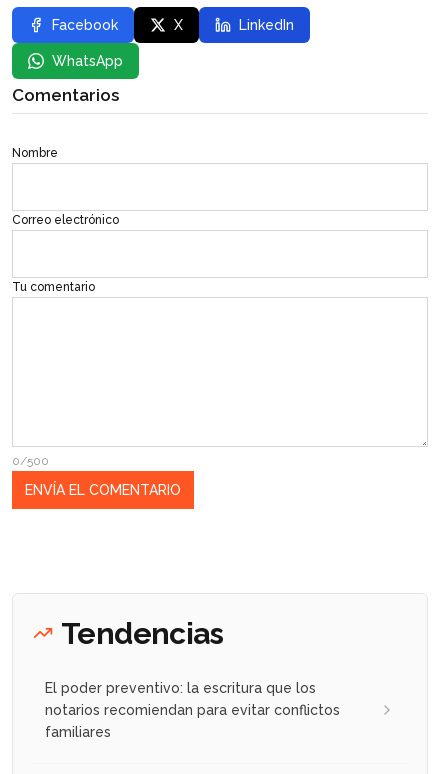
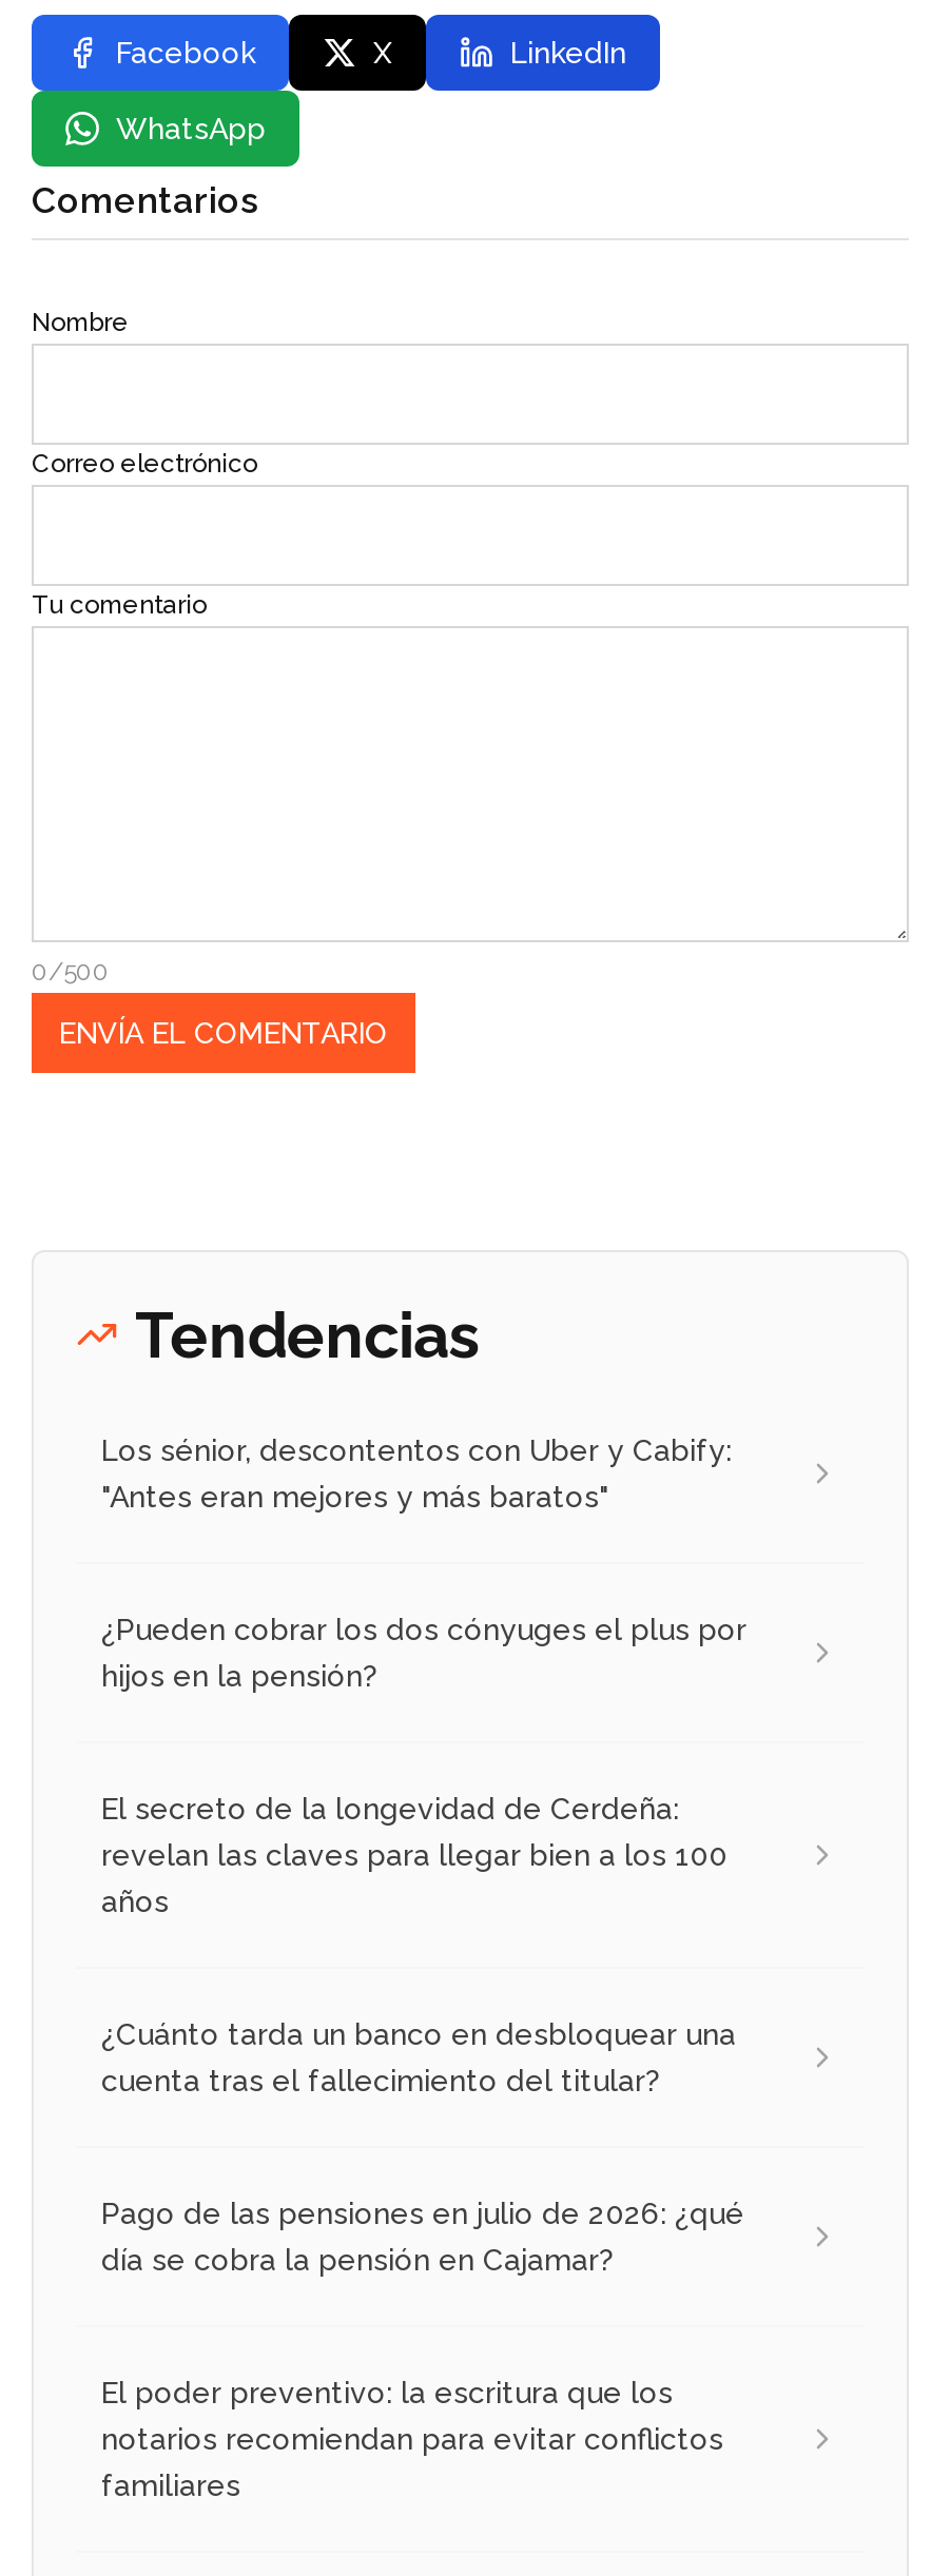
+ Los sénior, descontentos con Uber y Cabify:
+ "Antes eran mejores y más baratos"

+ ¿Pueden cobrar los dos cónyuges el plus por
+ hijos en la pensión?

+ El secreto de la longevidad de Cerdeña:
+ revelan las claves para llegar bien a los 100
+ años

+ ¿Cuánto tarda un banco en desbloquear una
+ cuenta tras el fallecimiento del titular?

+ Pago de las pensiones en julio de 2026: ¿qué
+ día se cobra la pensión en Cajamar?
